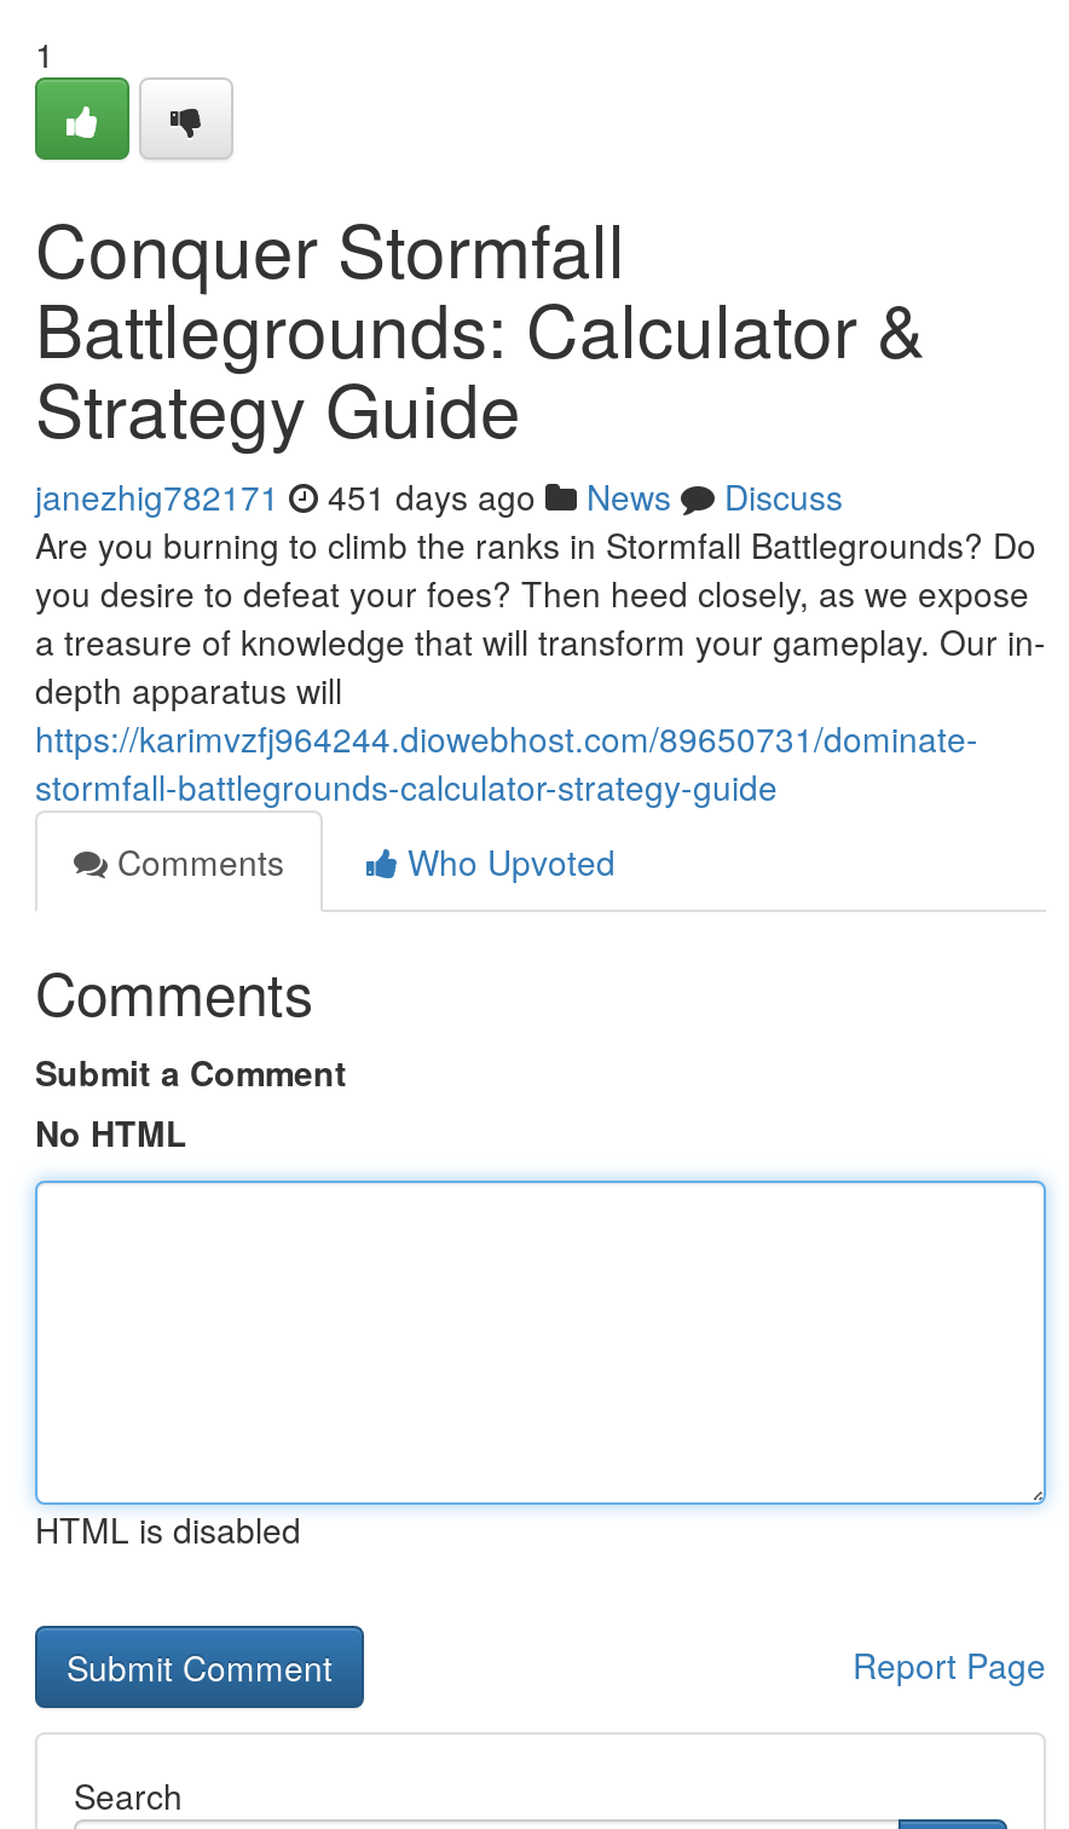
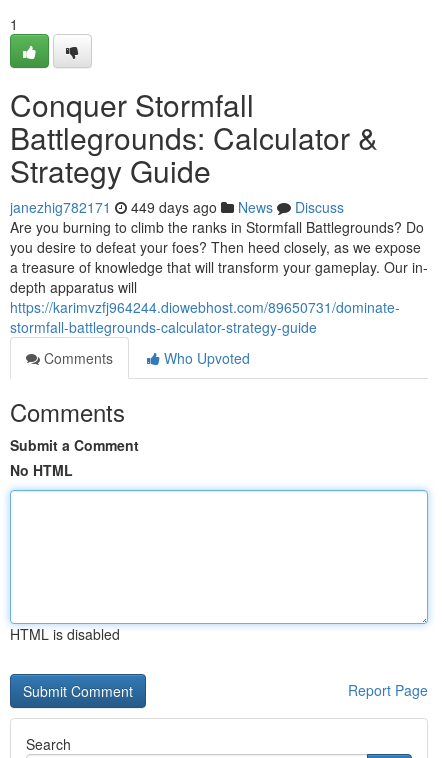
- janezhig782171 451 days ago News Discuss
+ janezhig782171 449 days ago News Discuss
